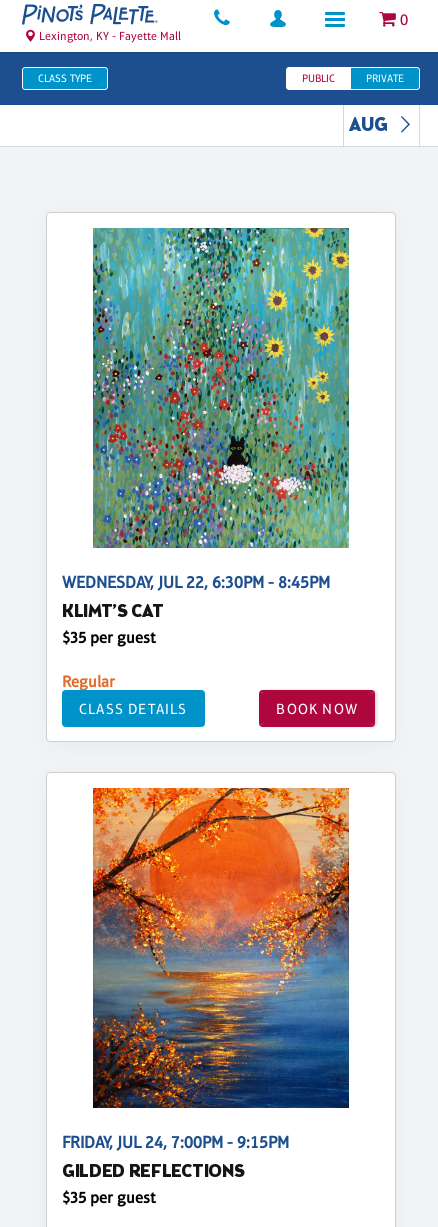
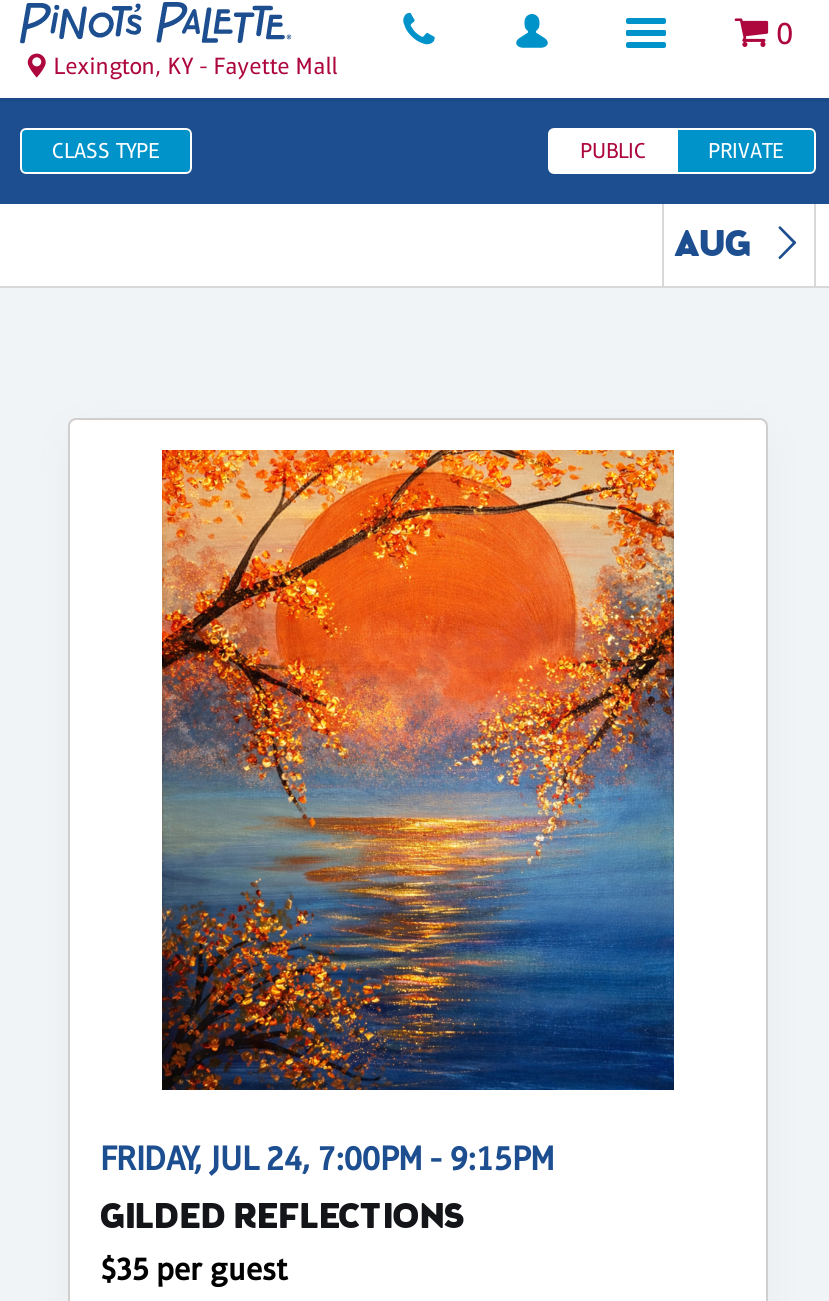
- [image]
- WEDNESDAY, JUL 22, 6:30PM - 8:45PM
- KLIMT’S CAT
- $35 per guest
- Regular
- CLASS DETAILS
- BOOK NOW
